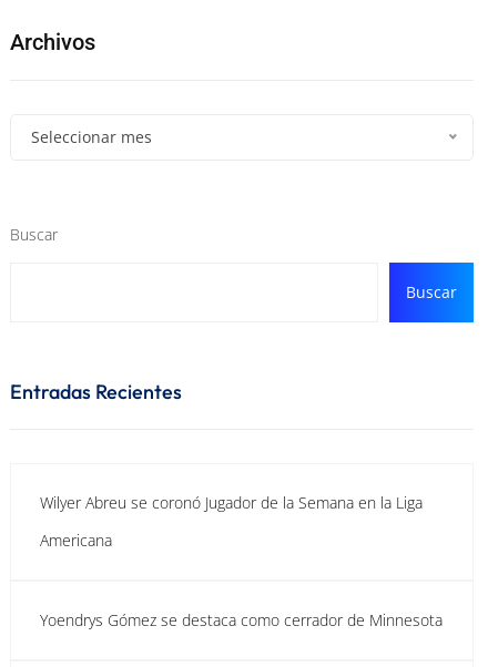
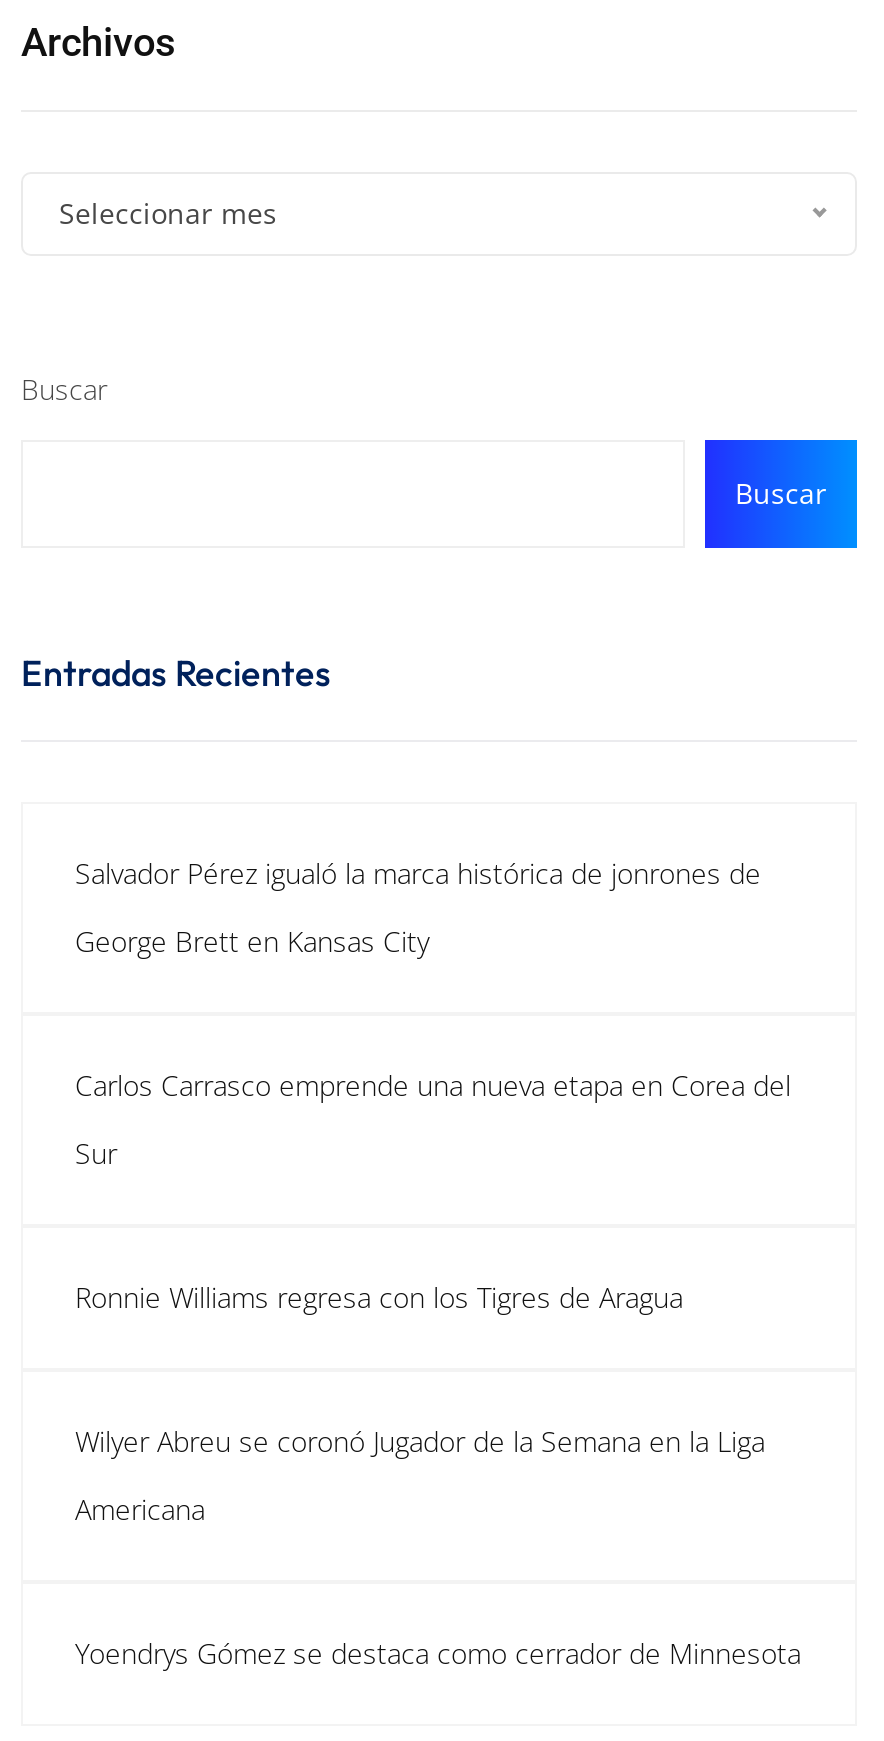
+ Salvador Pérez igualó la marca histórica de jonrones de
+ George Brett en Kansas City

+ Carlos Carrasco emprende una nueva etapa en Corea del
+ Sur

+ Ronnie Williams regresa con los Tigres de Aragua
